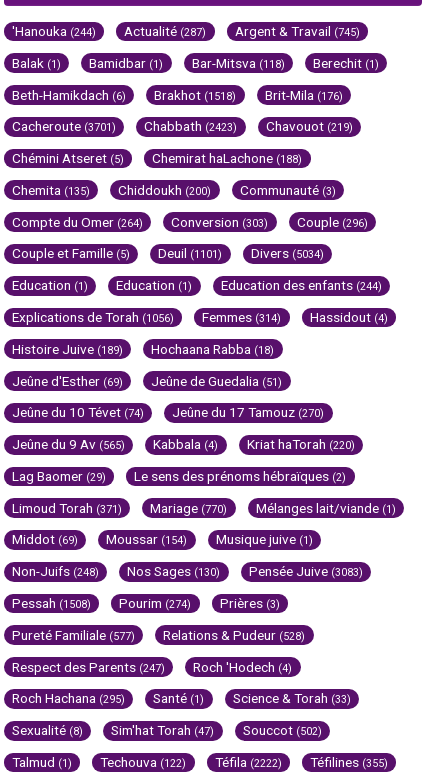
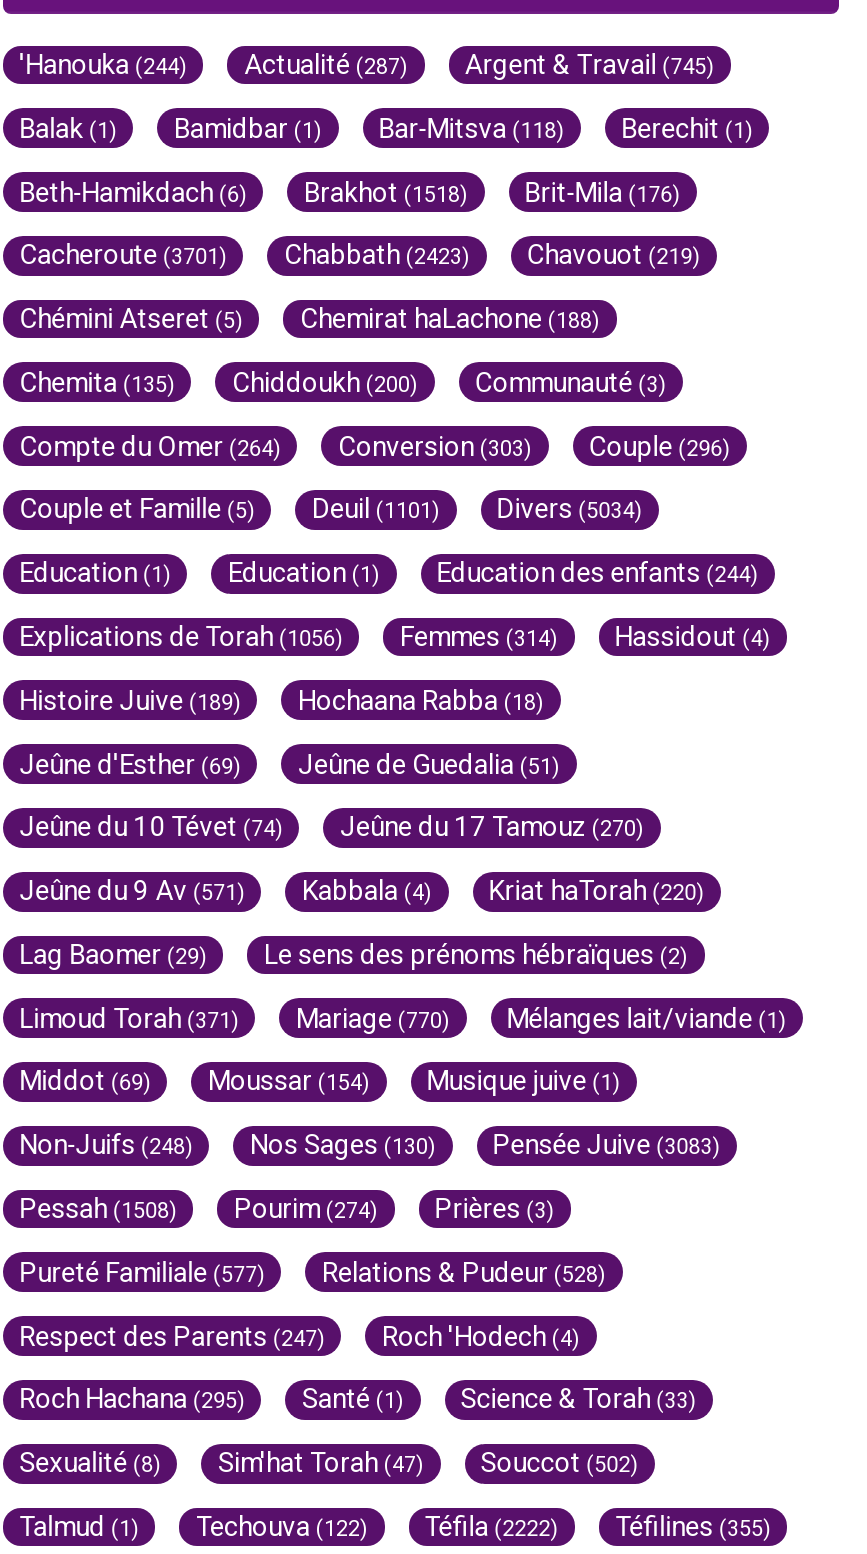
- Jeûne du 9 Av (565) Kabbala (4) Kriat haTorah (220)
+ Jeûne du 9 Av (571) Kabbala (4) Kriat haTorah (220)
